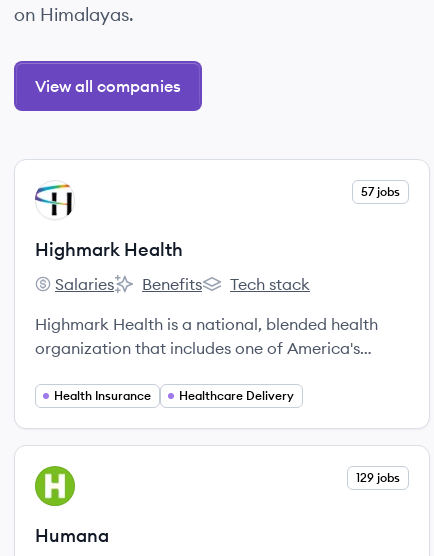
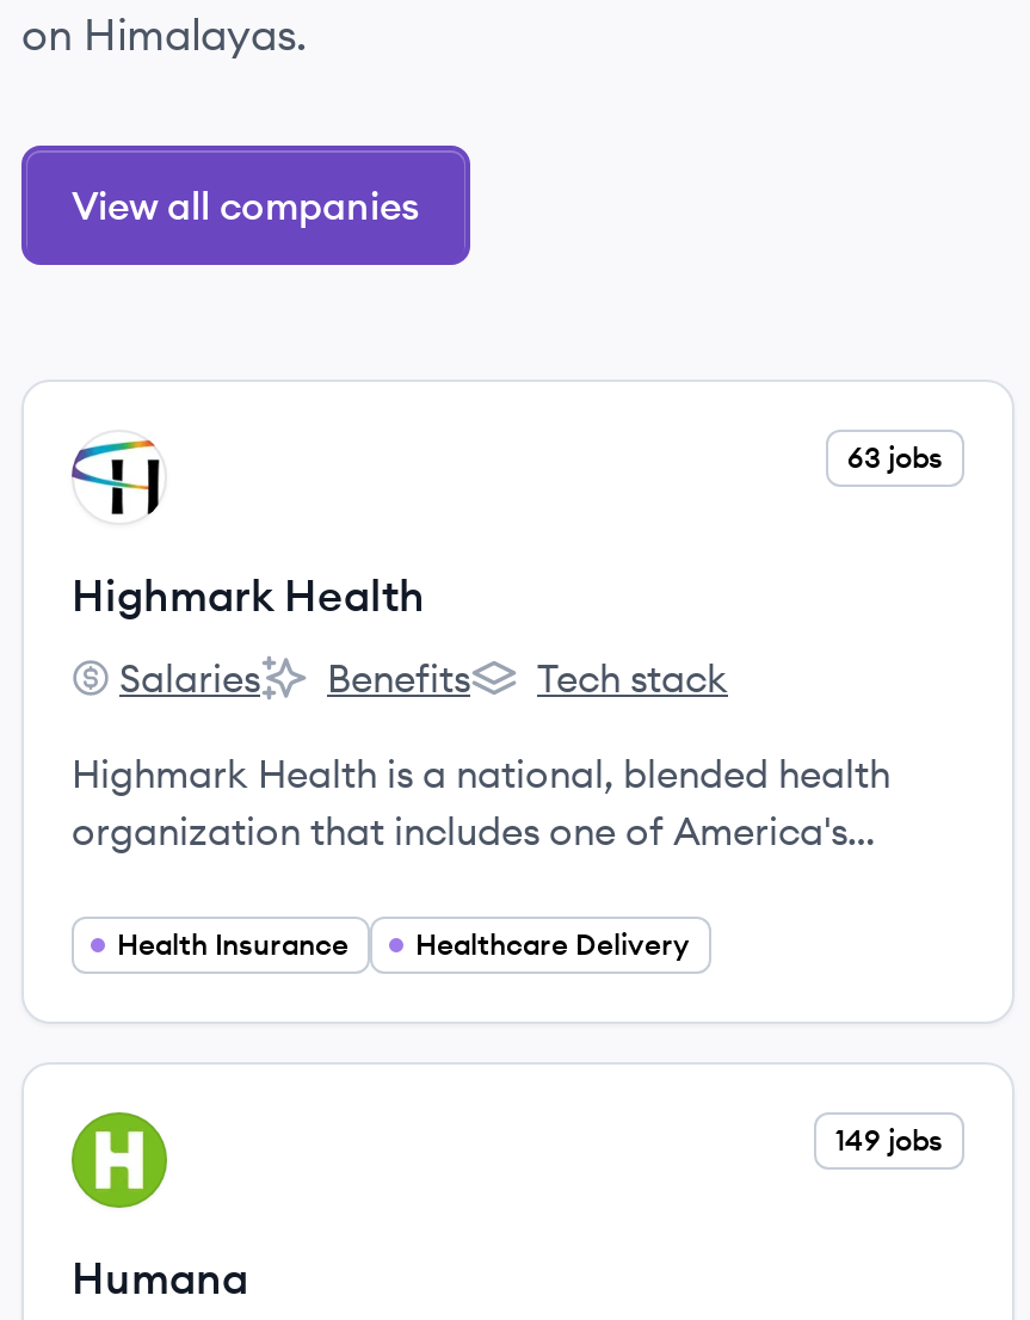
- 57 jobs
+ 63 jobs

- 129 jobs
+ 149 jobs
